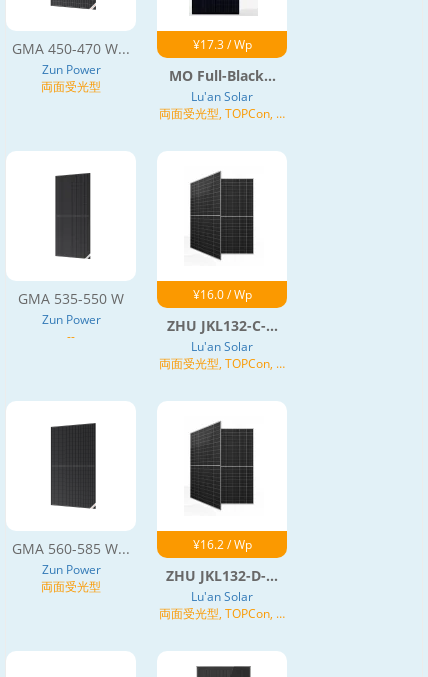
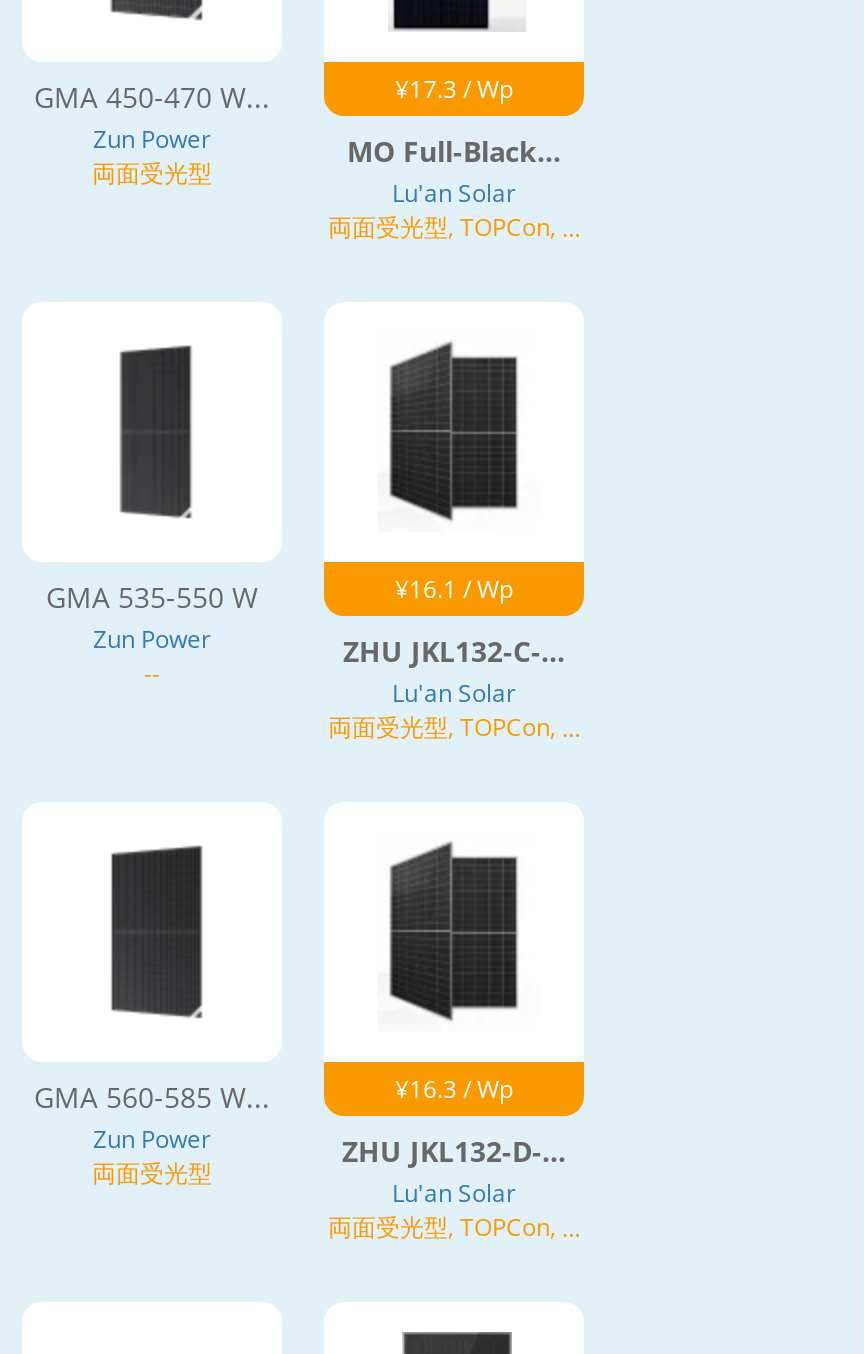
- ¥16.0 / Wp
+ ¥16.1 / Wp

- ¥16.2 / Wp
+ ¥16.3 / Wp
